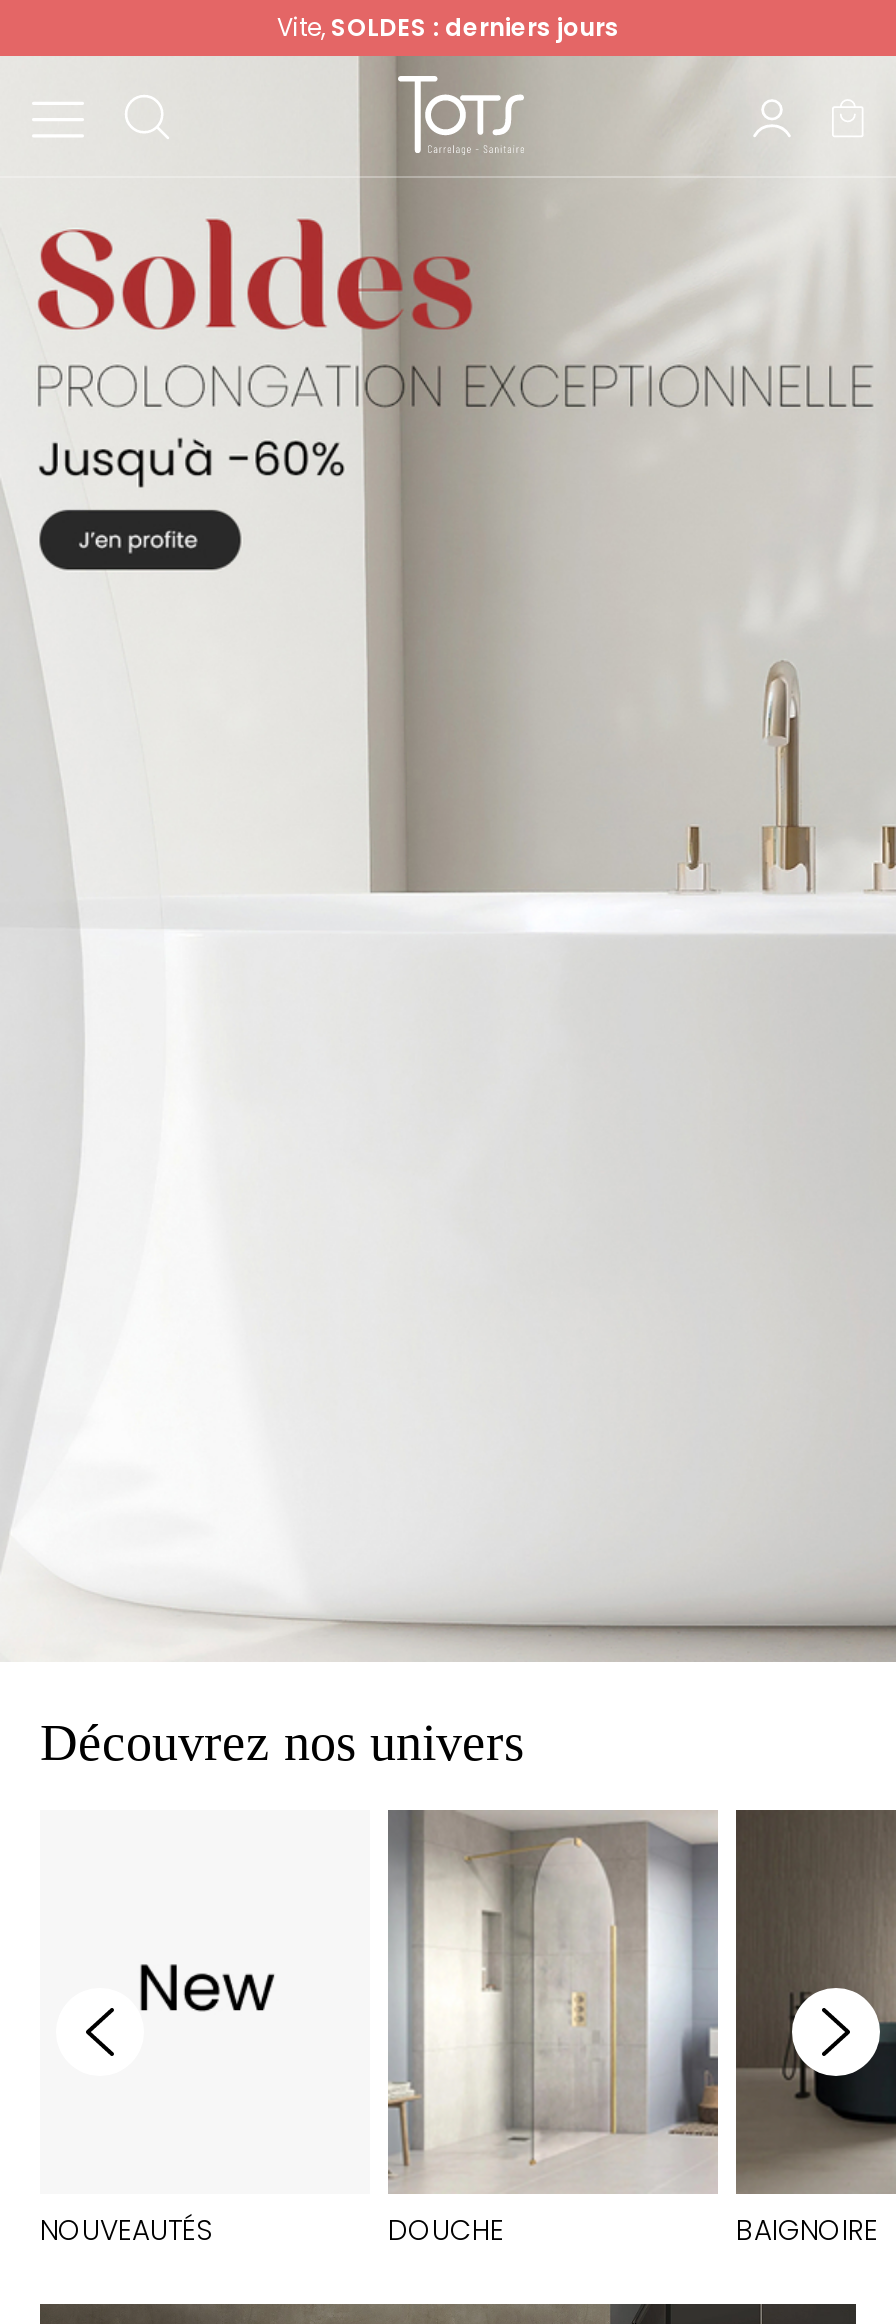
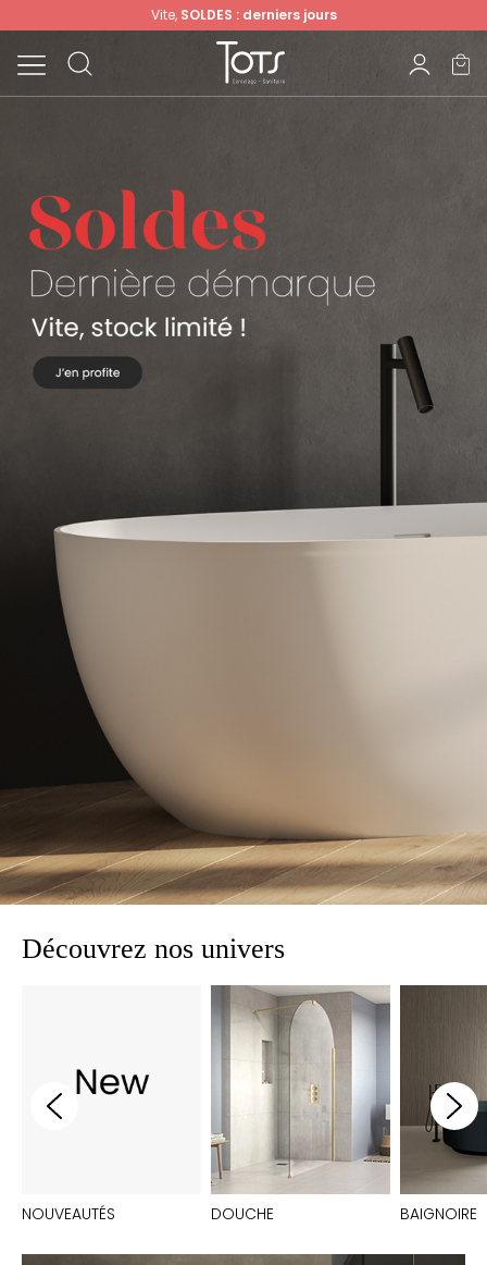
- [image]
+ [image]
